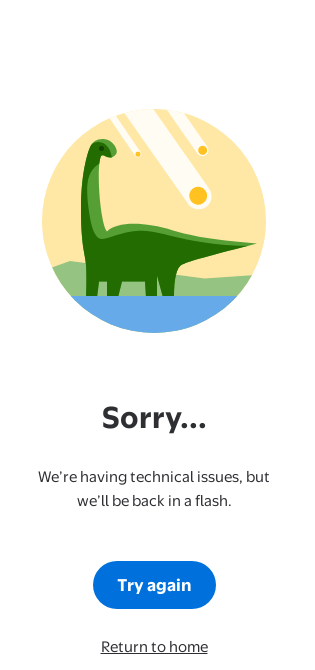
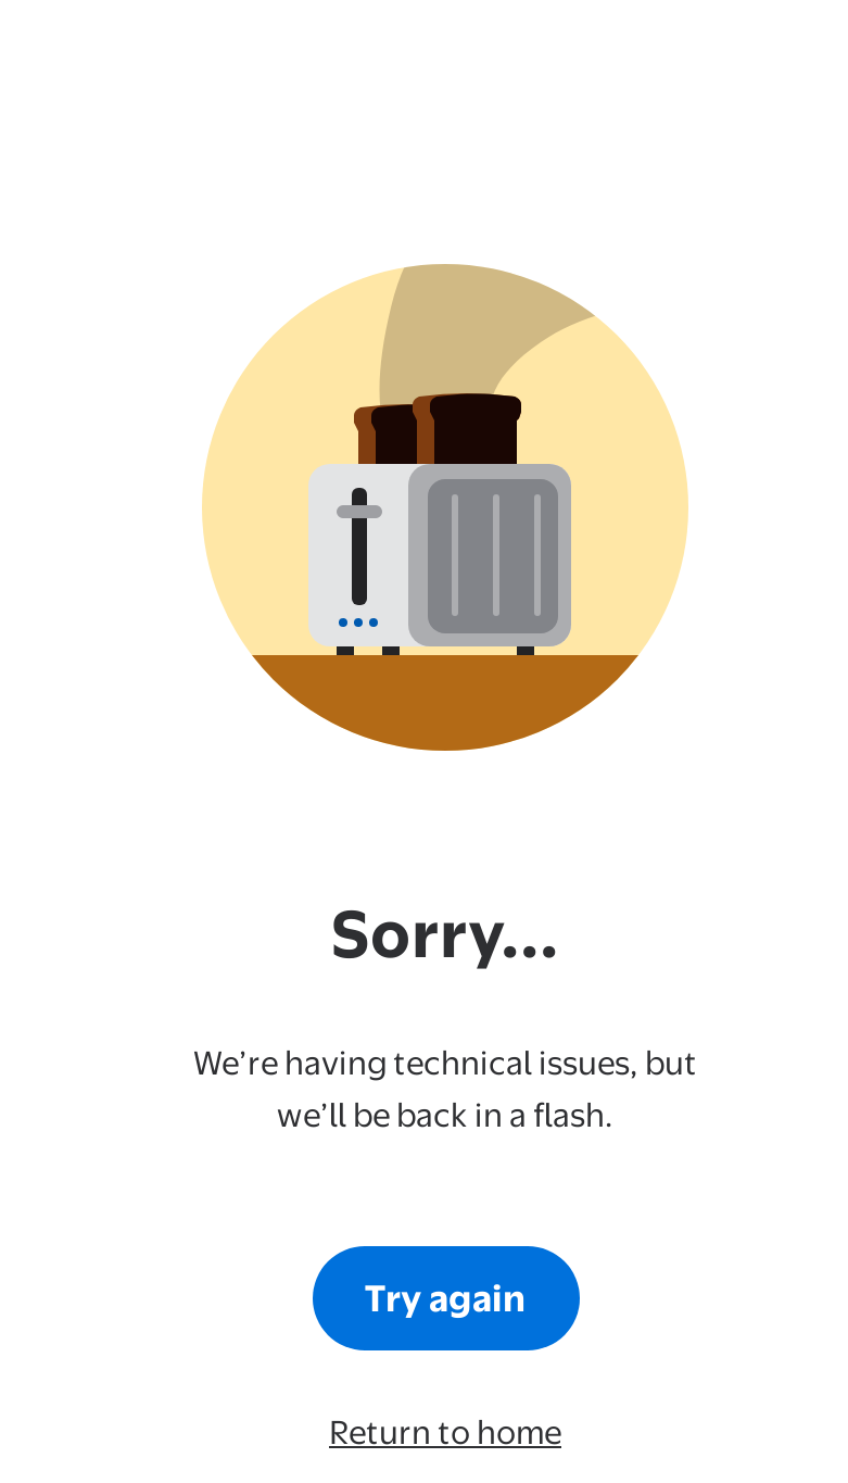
- [image]
+ [image]
